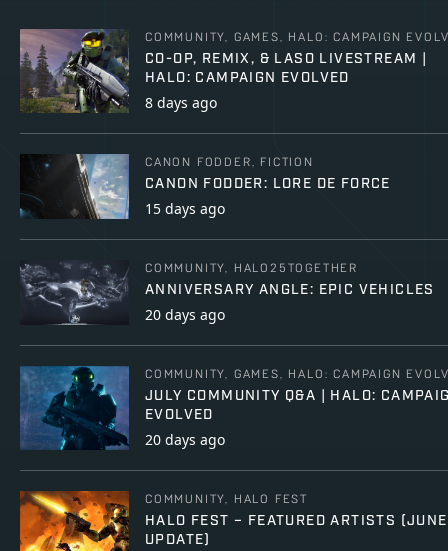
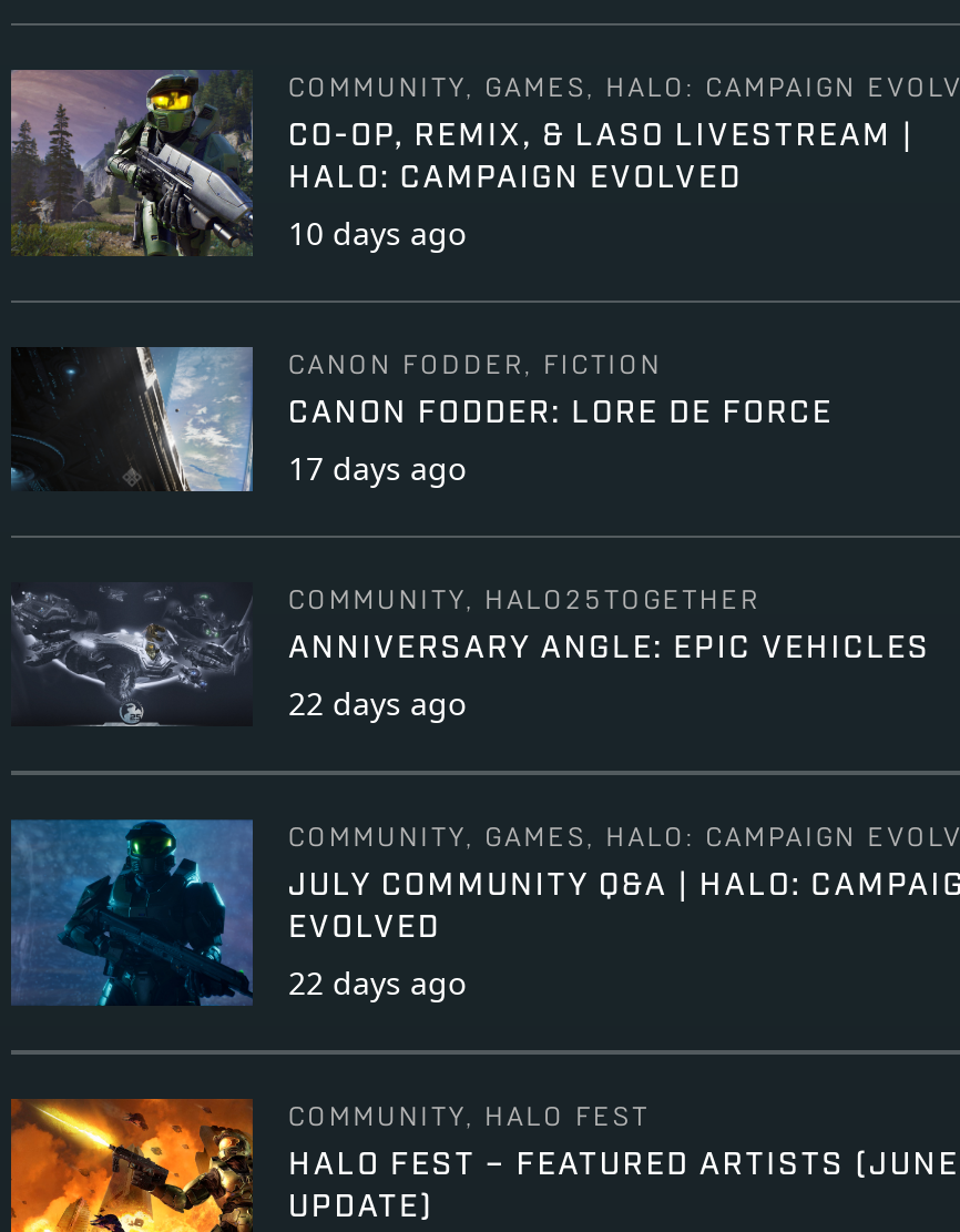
- 8 days ago
+ 10 days ago

- 15 days ago
+ 17 days ago

- 20 days ago
+ 22 days ago

- 20 days ago
+ 22 days ago
